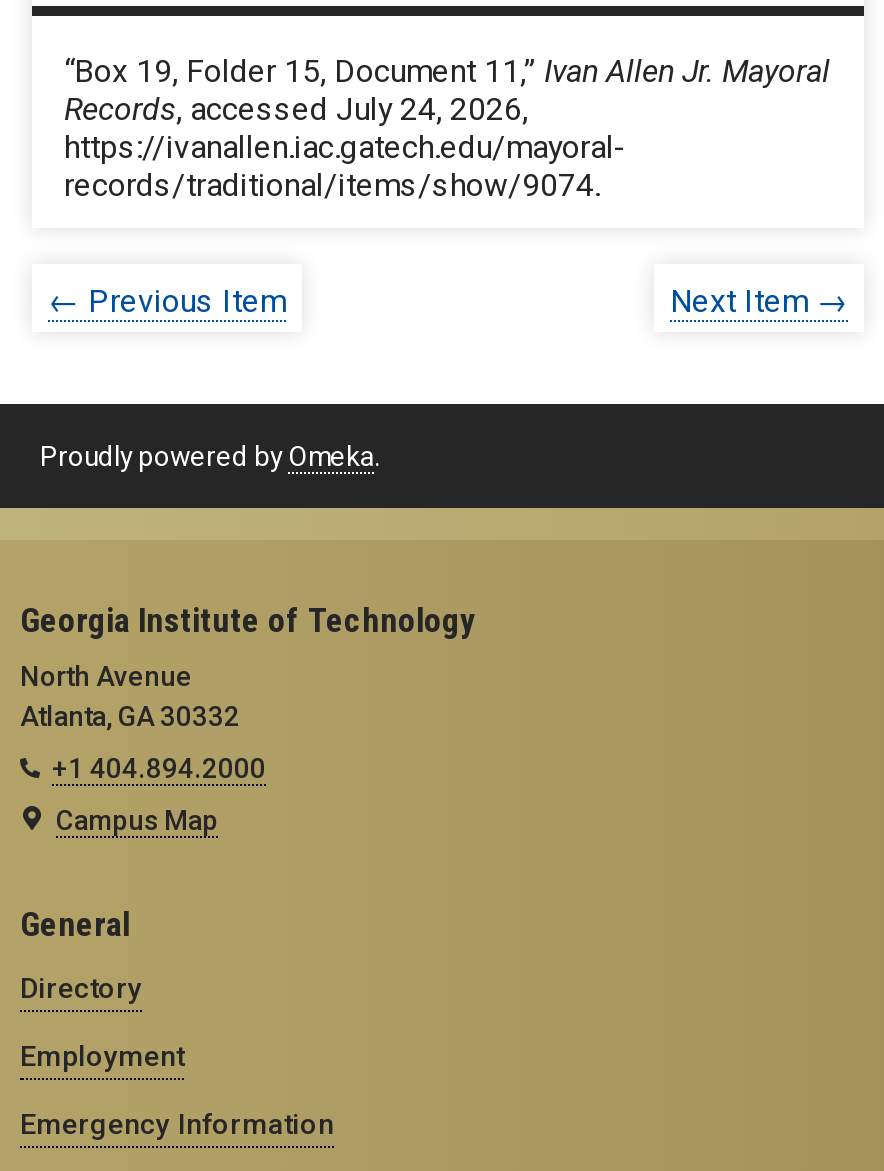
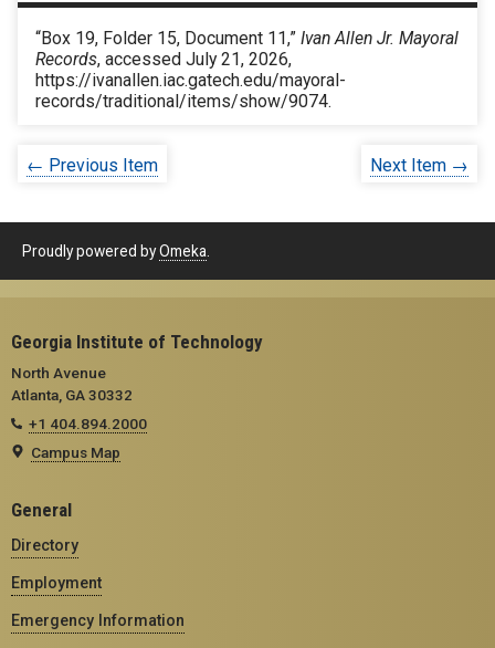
- Records, accessed July 24, 2026,
+ Records, accessed July 21, 2026,
